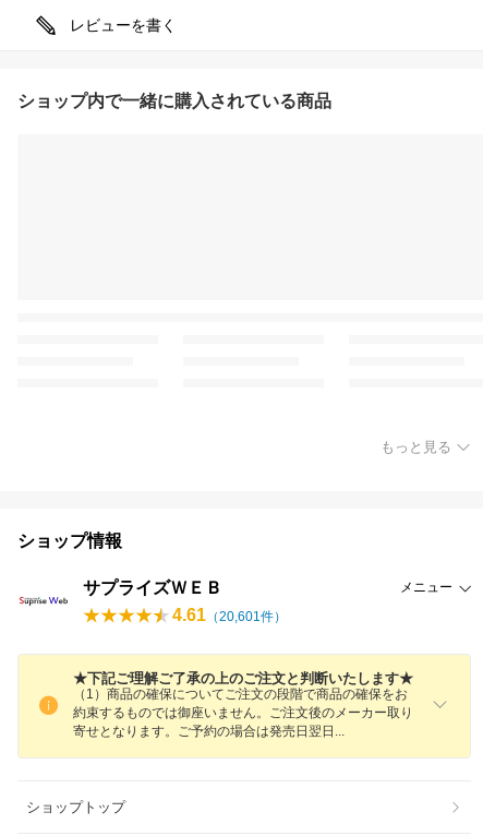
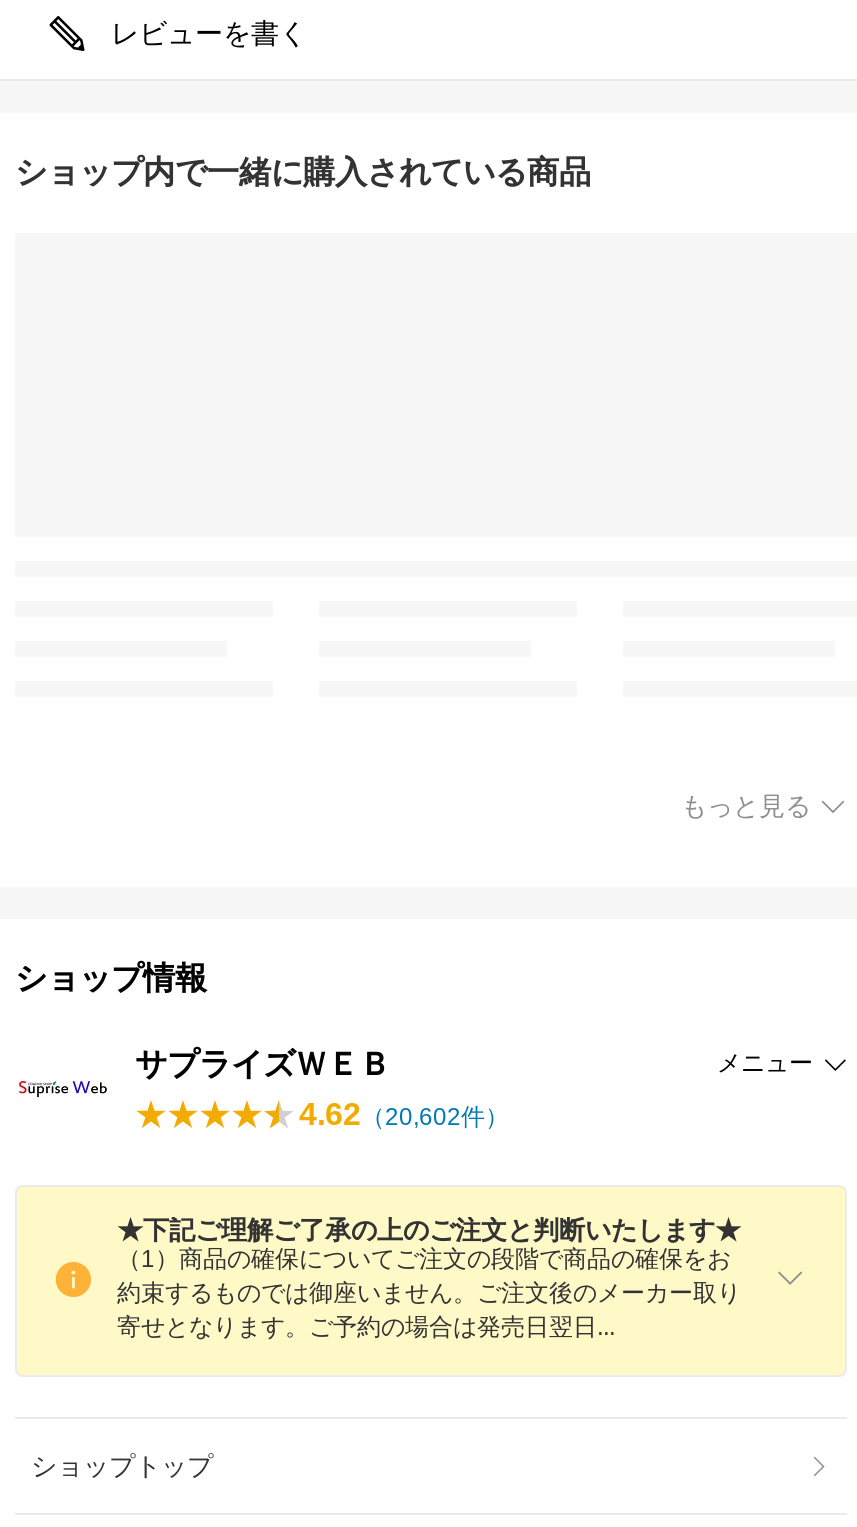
- 4.61（20,601件）
+ 4.62（20,602件）
